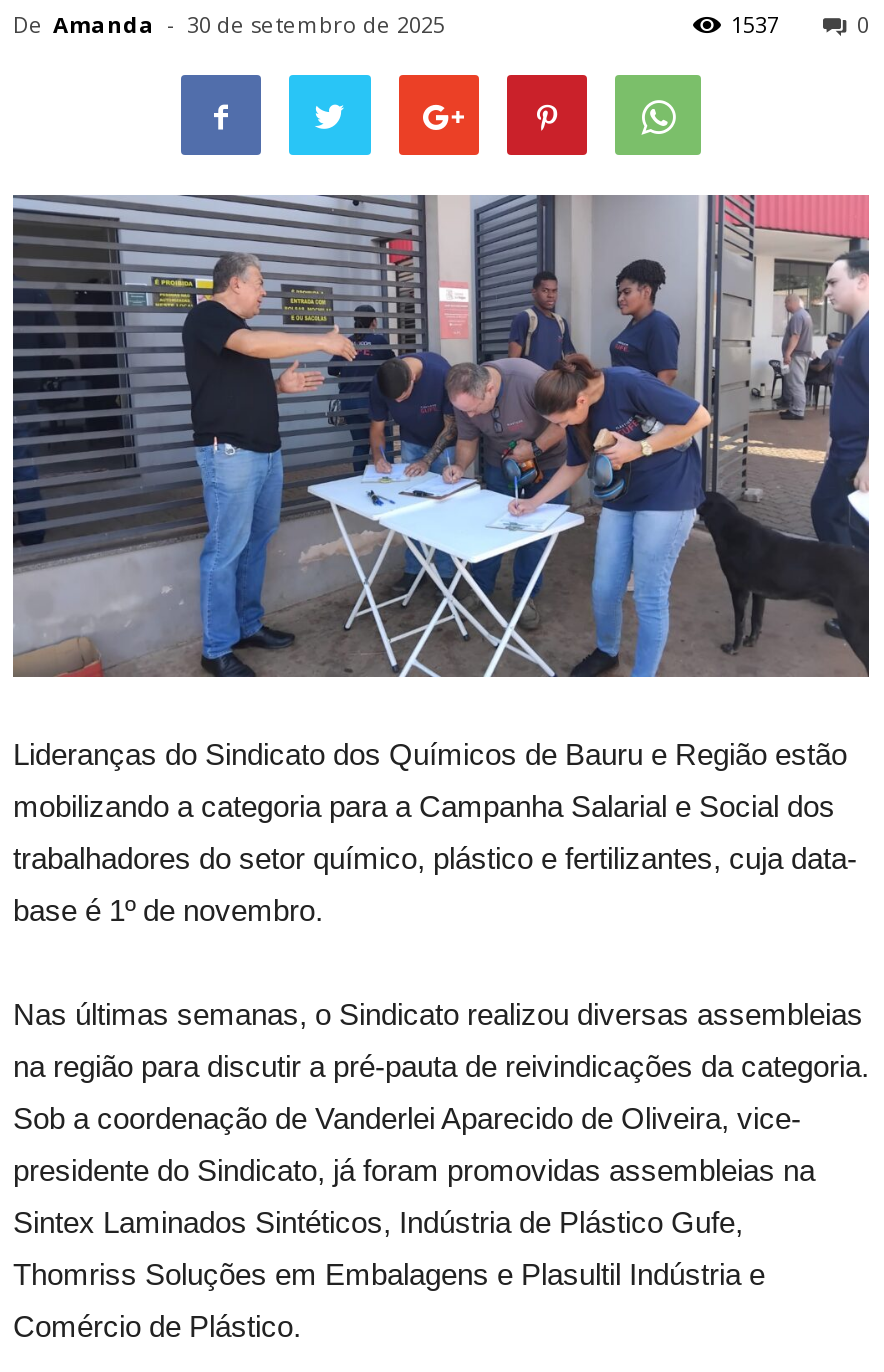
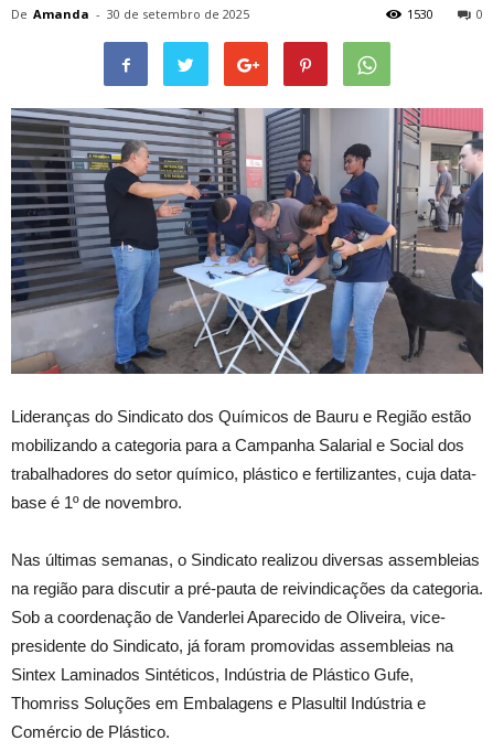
- 1537
+ 1530
